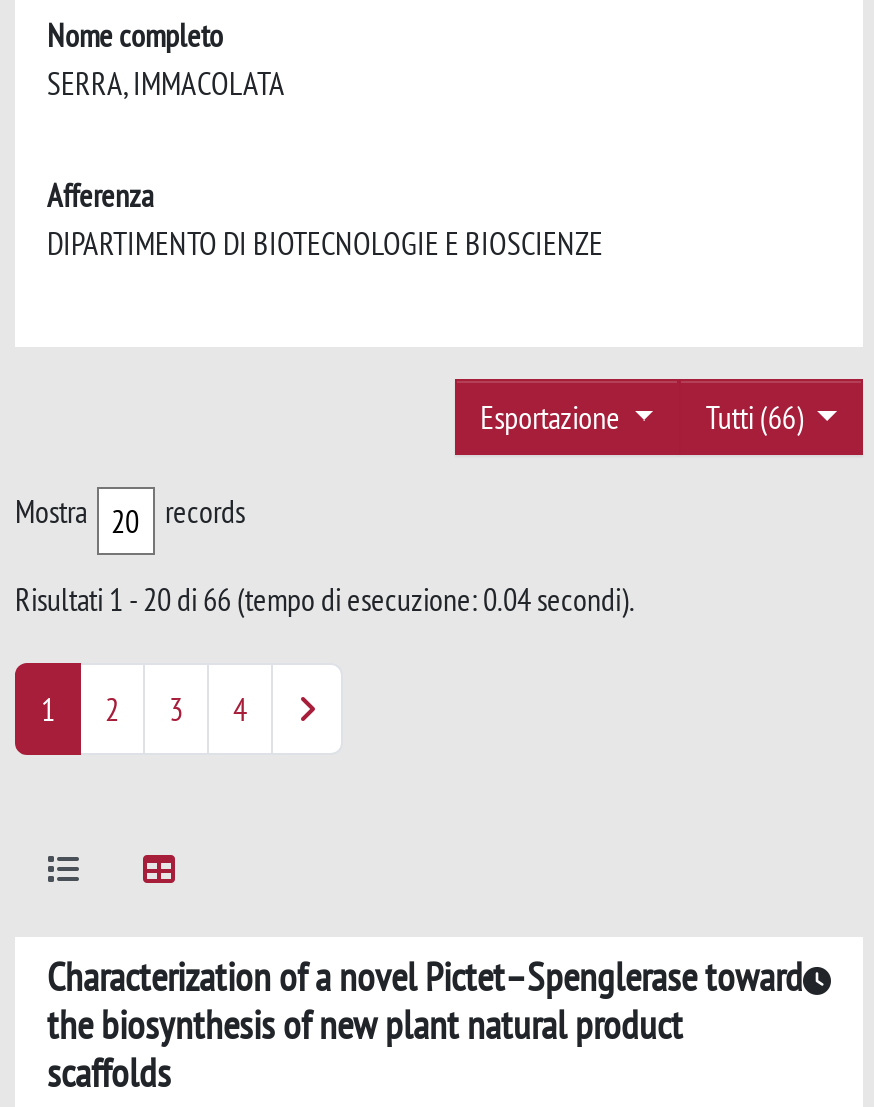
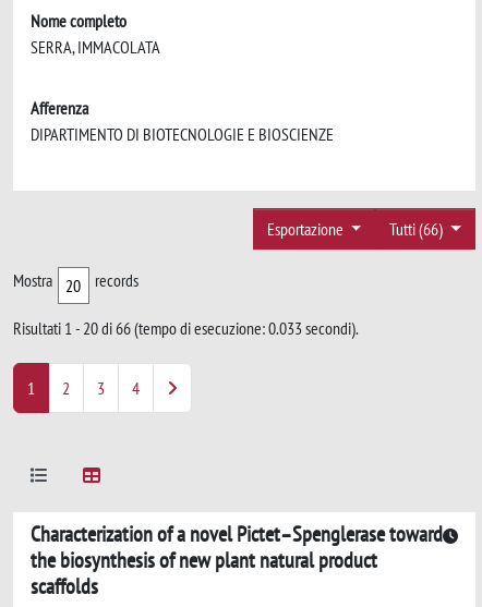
- Risultati 1 - 20 di 66 (tempo di esecuzione: 0.04 secondi).
+ Risultati 1 - 20 di 66 (tempo di esecuzione: 0.033 secondi).
